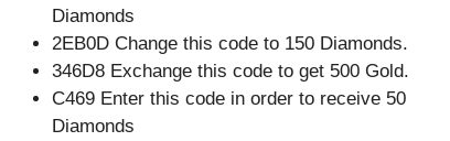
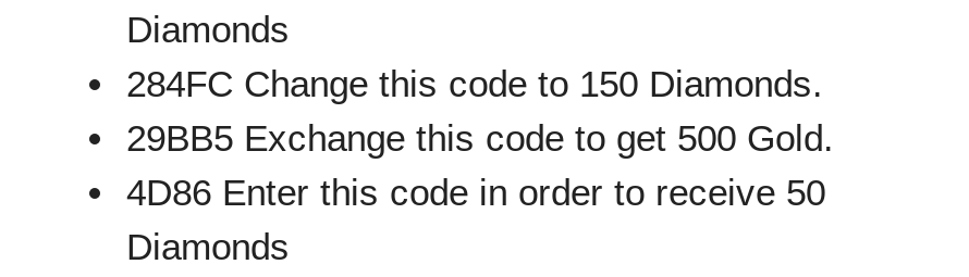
- 2EB0D Change this code to 150 Diamonds.
+ 284FC Change this code to 150 Diamonds.

- 346D8 Exchange this code to get 500 Gold.
+ 29BB5 Exchange this code to get 500 Gold.

- C469 Enter this code in order to receive 50
+ 4D86 Enter this code in order to receive 50
